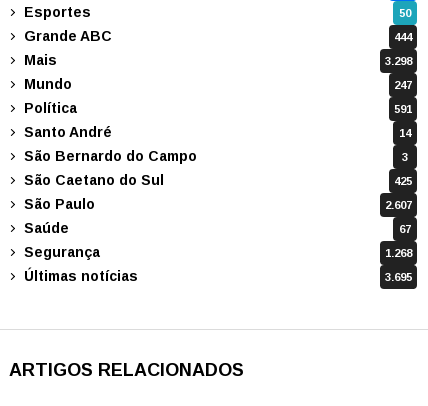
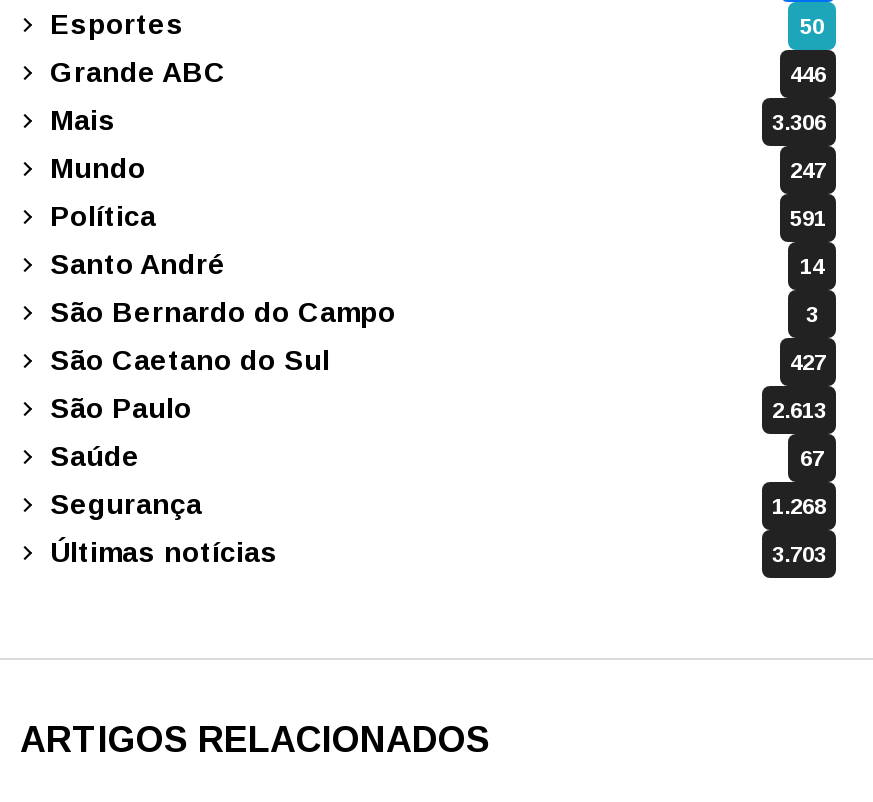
- 444
+ 446

- 3.298
+ 3.306

- 425
+ 427

- 2.607
+ 2.613

- 3.695
+ 3.703
